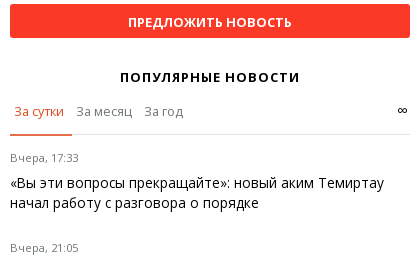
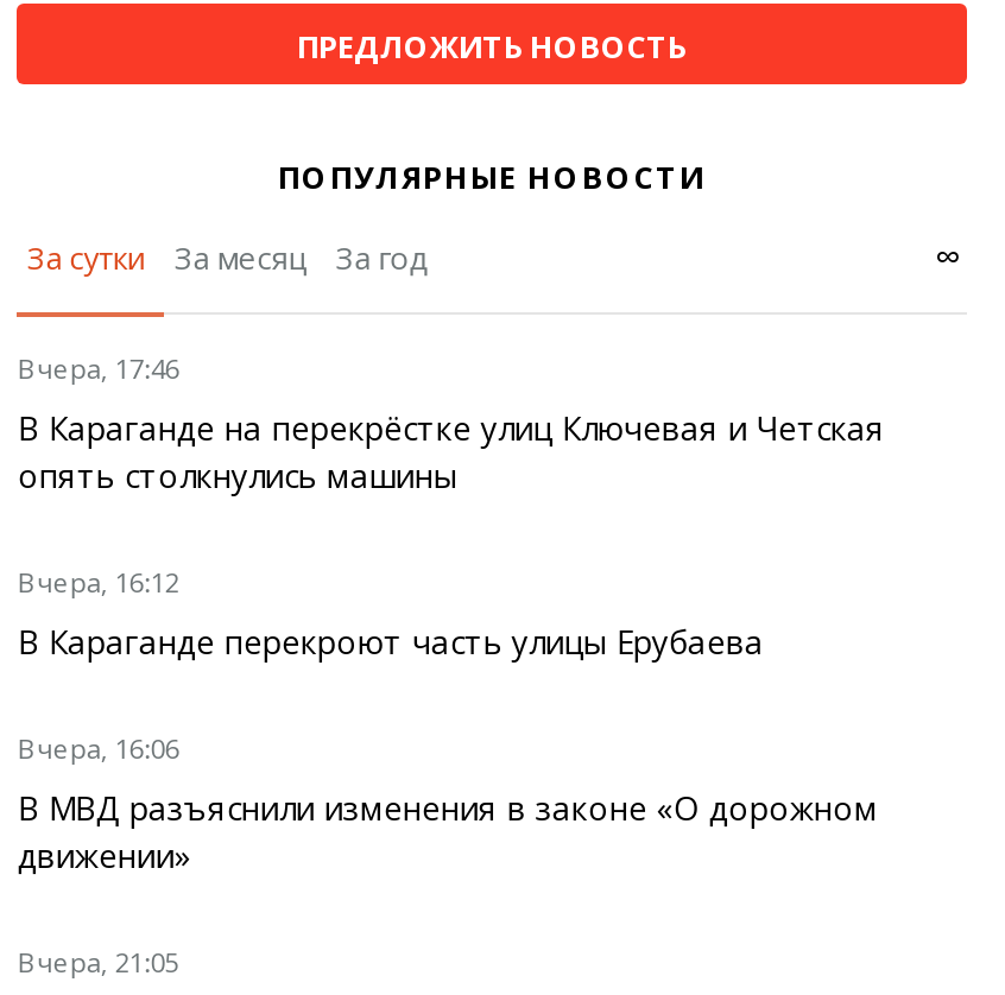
- Вчера, 17:33
- «Вы эти вопросы прекращайте»: новый аким Темиртау
- начал работу с разговора о порядке
+ Вчера, 17:46
+ В Караганде на перекрёстке улиц Ключевая и Четская
+ опять столкнулись машины
+ Вчера, 16:12
+ В Караганде перекроют часть улицы Ерубаева
+ Вчера, 16:06
+ В МВД разъяснили изменения в законе «О дорожном
+ движении»
